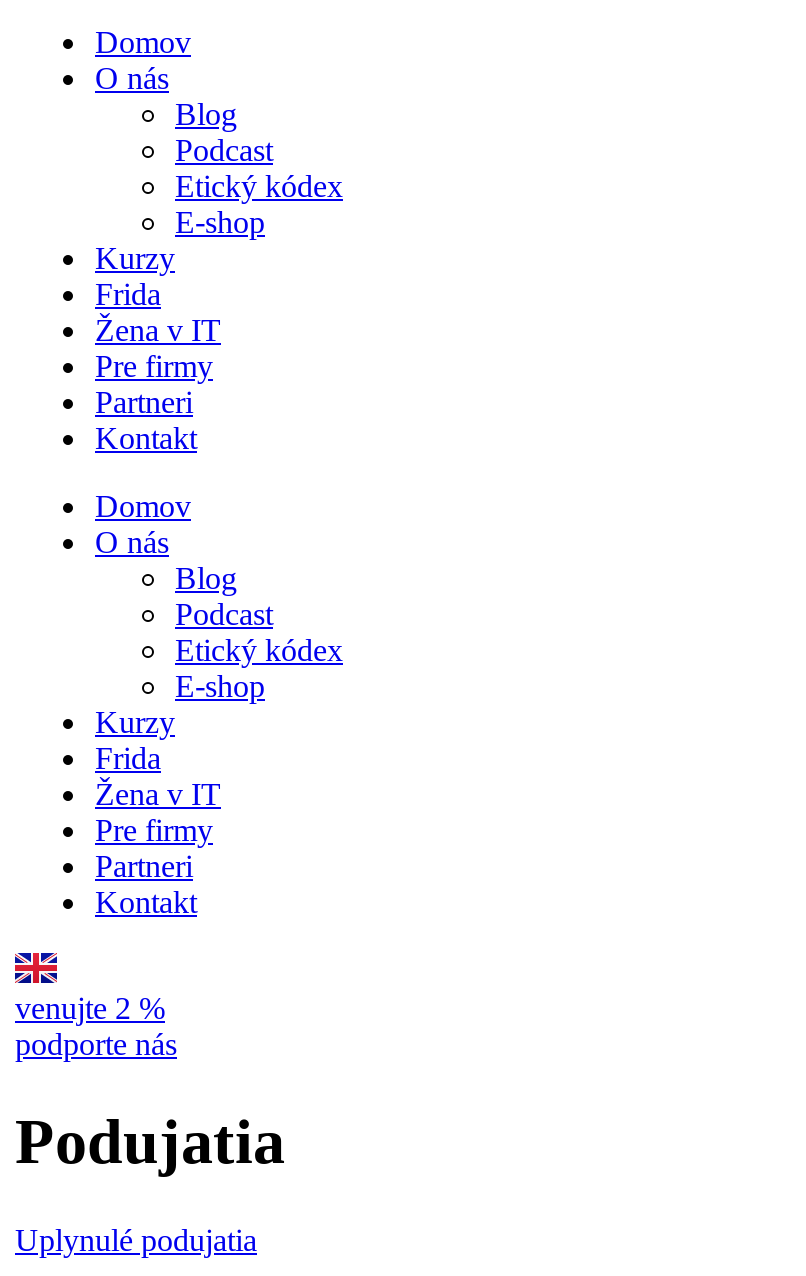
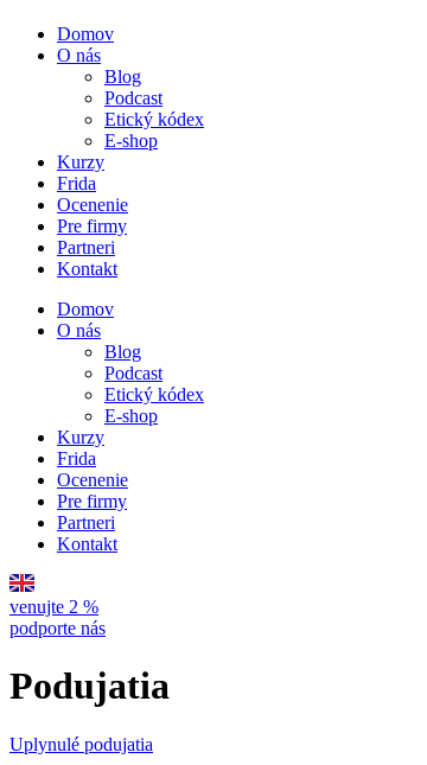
- Žena v IT
+ Ocenenie

- Žena v IT
+ Ocenenie
